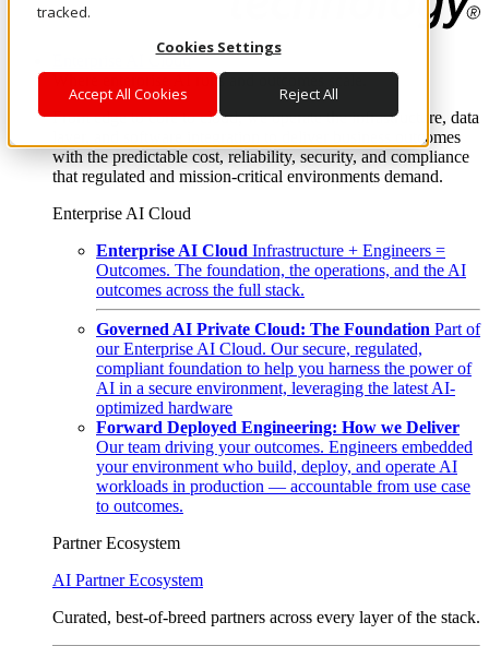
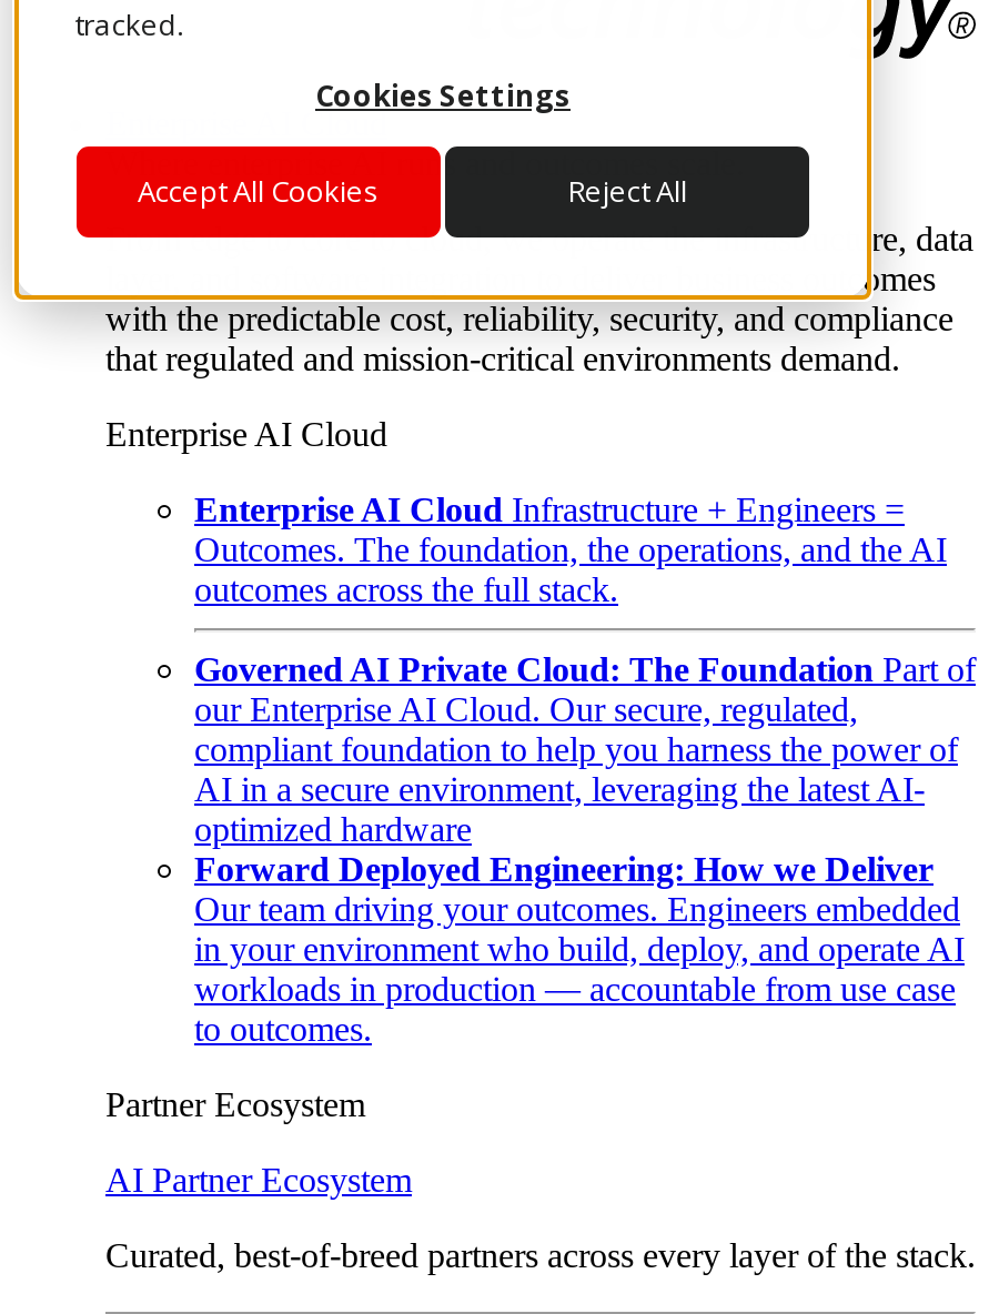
- your environment who build, deploy, and operate AI
+ in your environment who build, deploy, and operate AI
